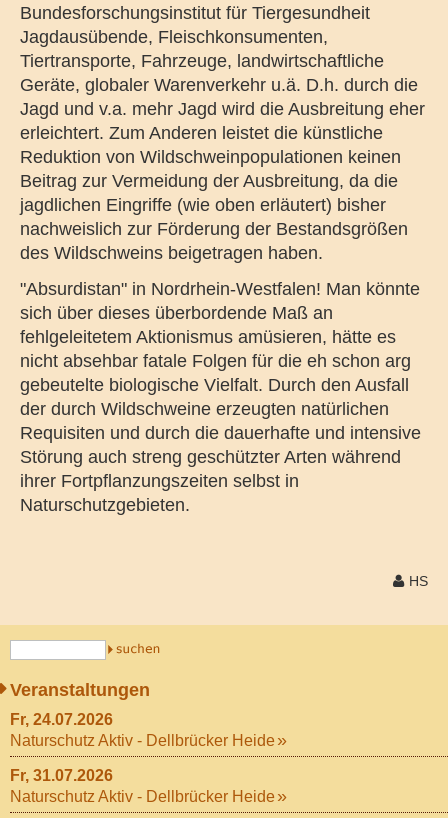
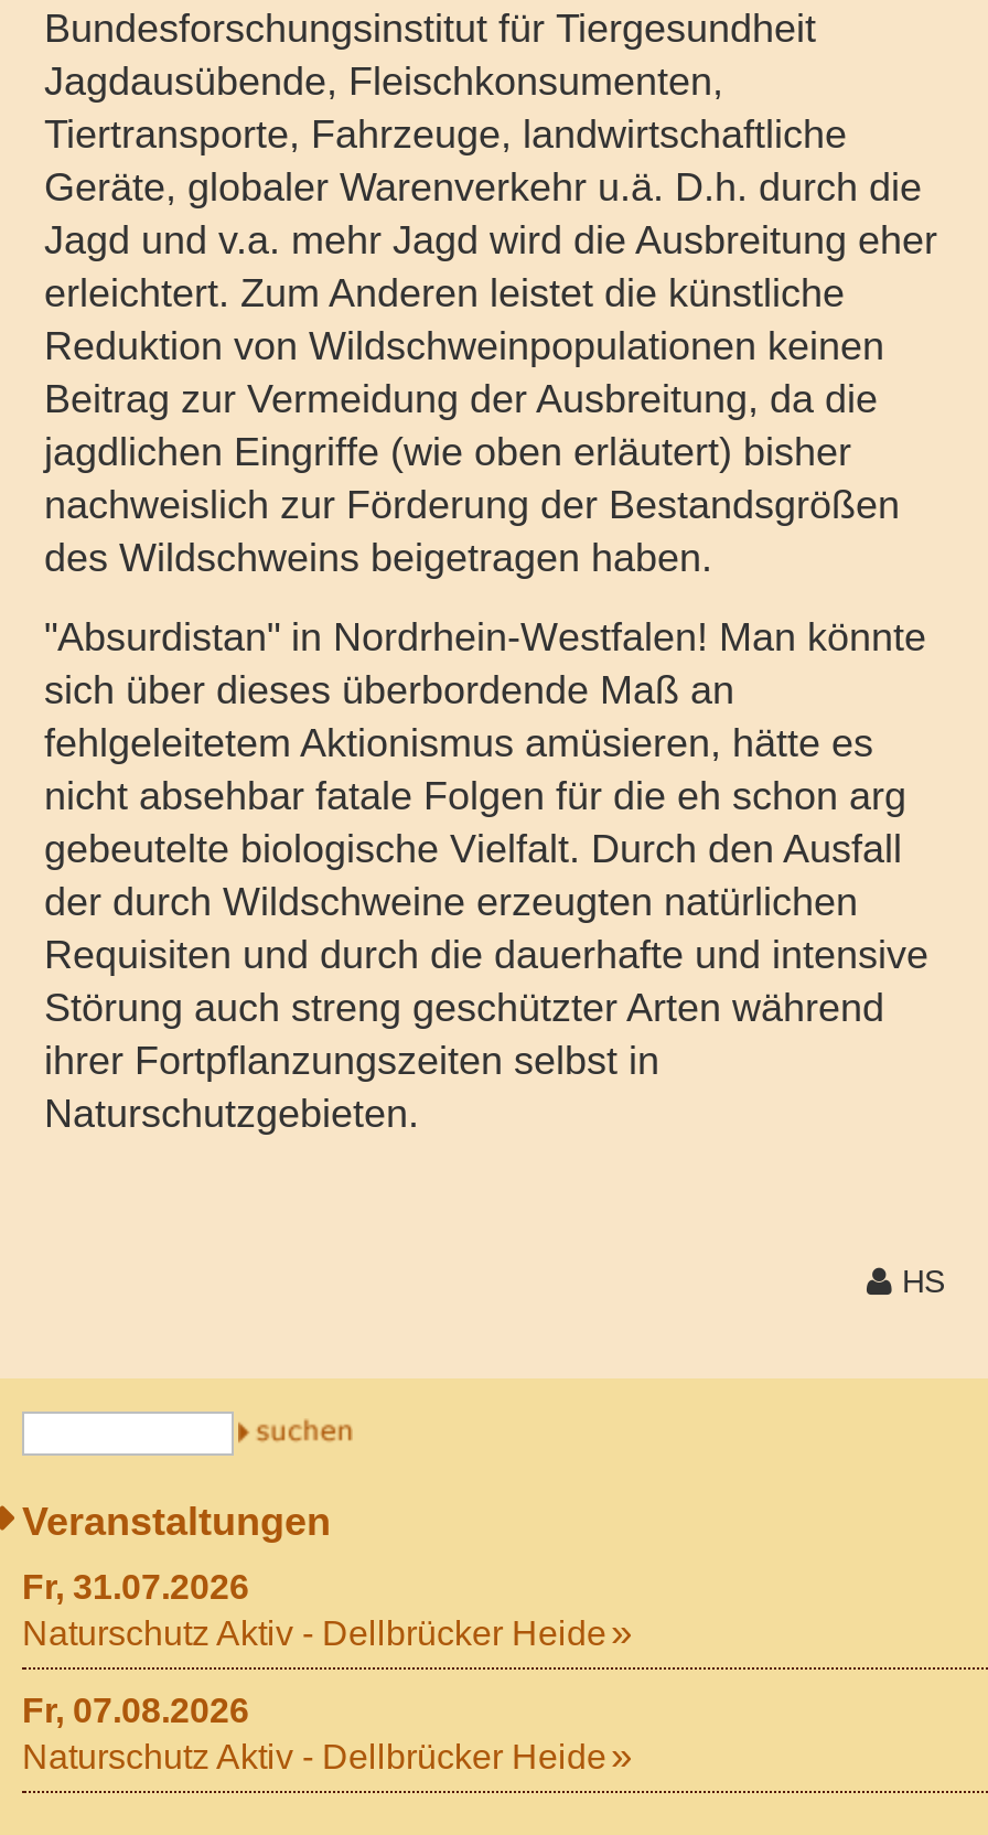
- Fr, 24.07.2026
+ Fr, 31.07.2026

- Fr, 31.07.2026
+ Fr, 07.08.2026
